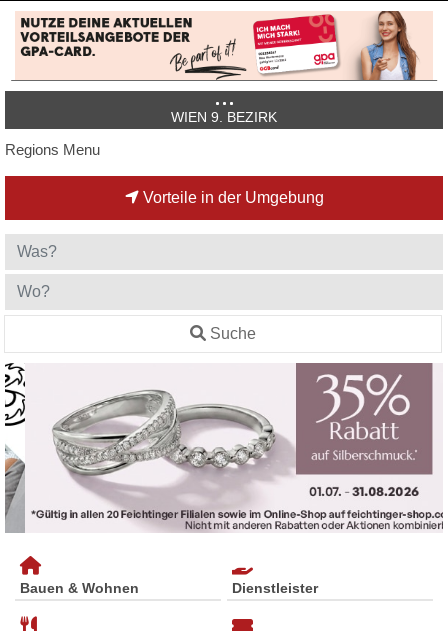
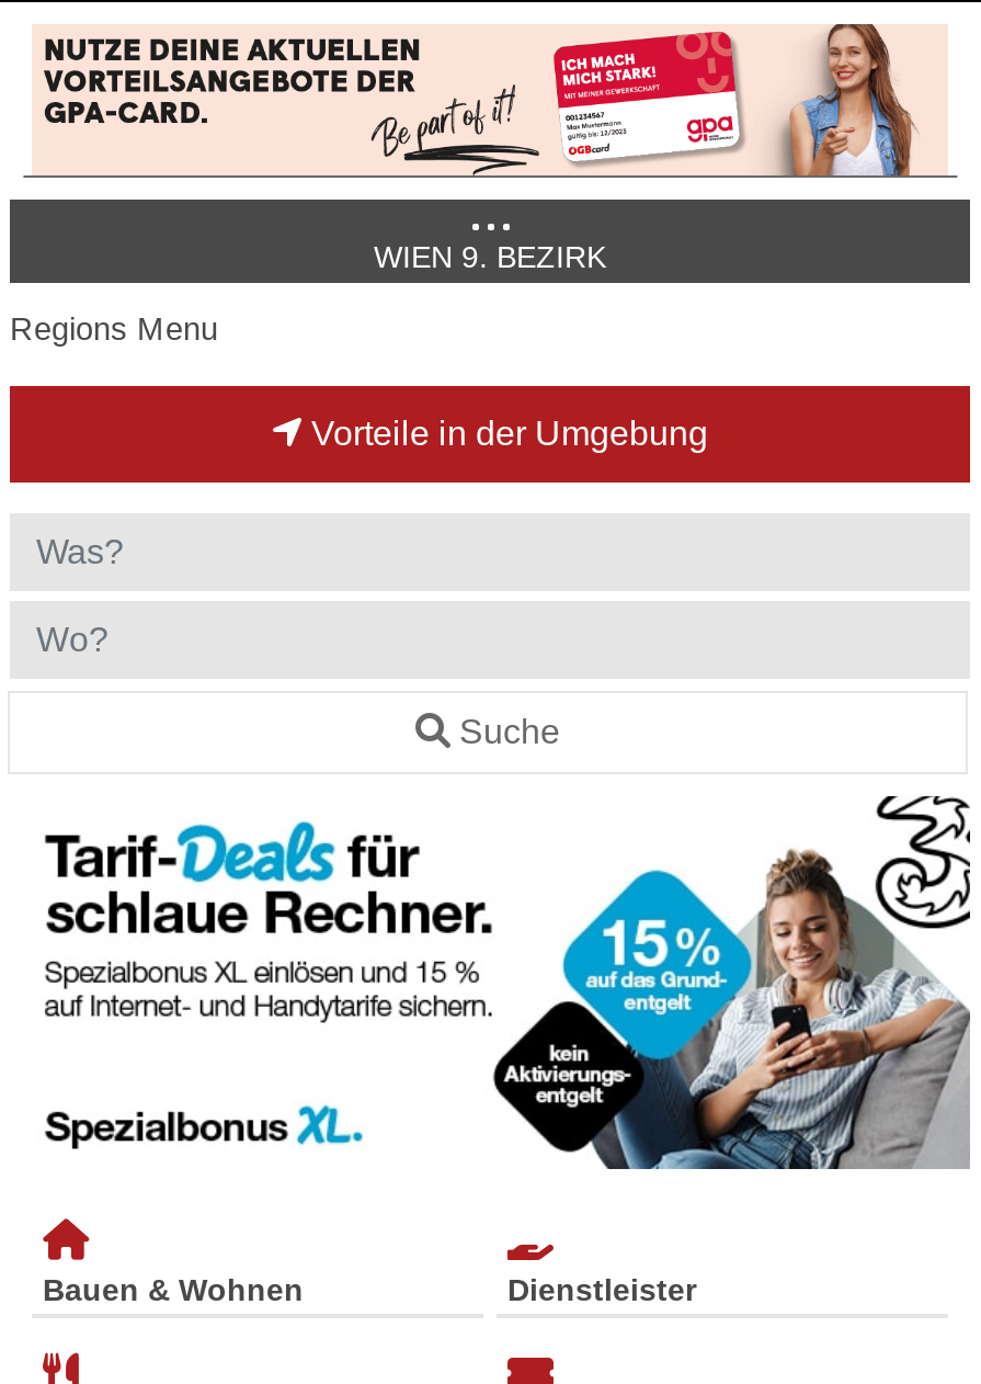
- [image]
+ [image]
